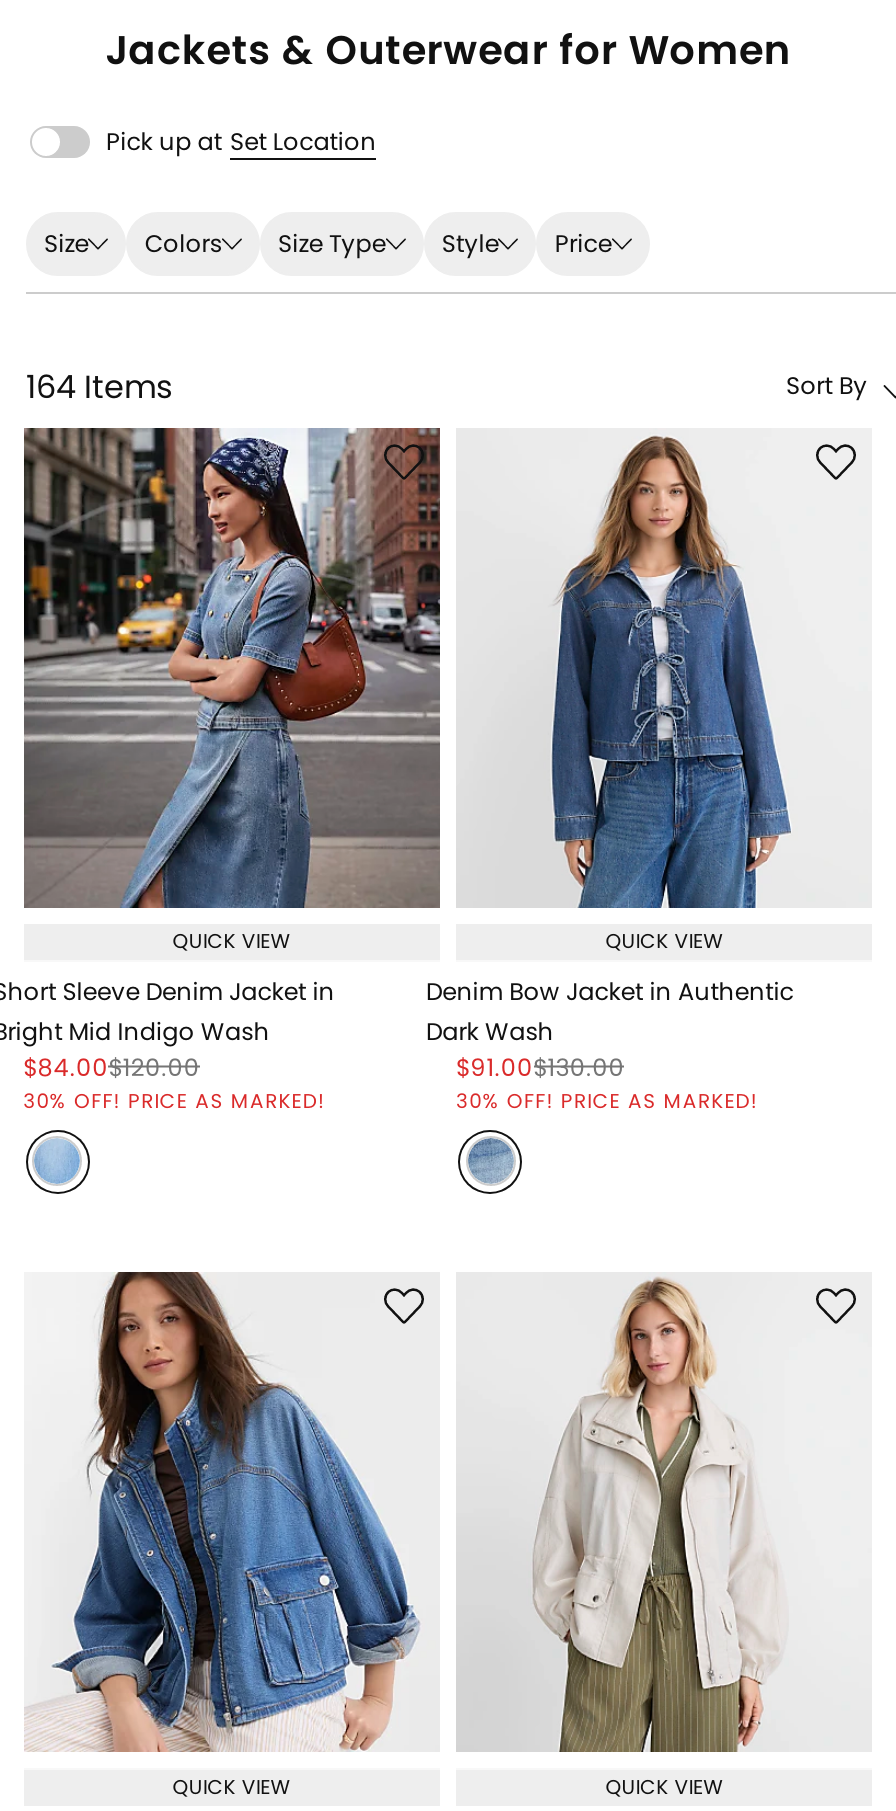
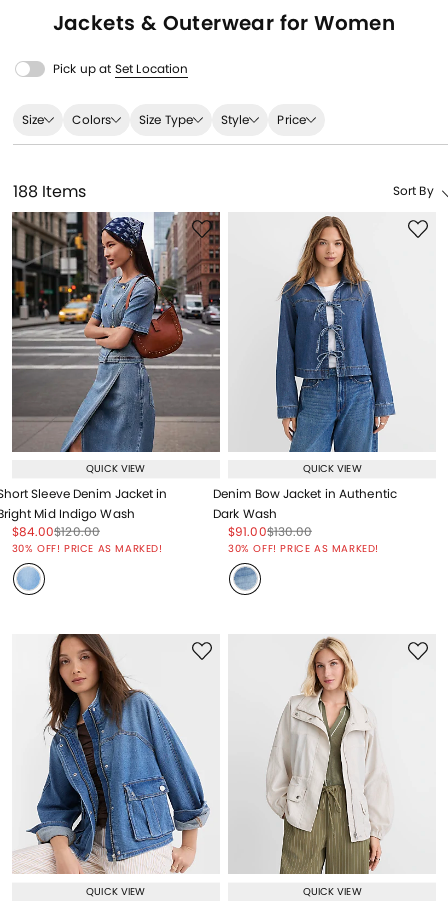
- 164 Items
+ 188 Items
